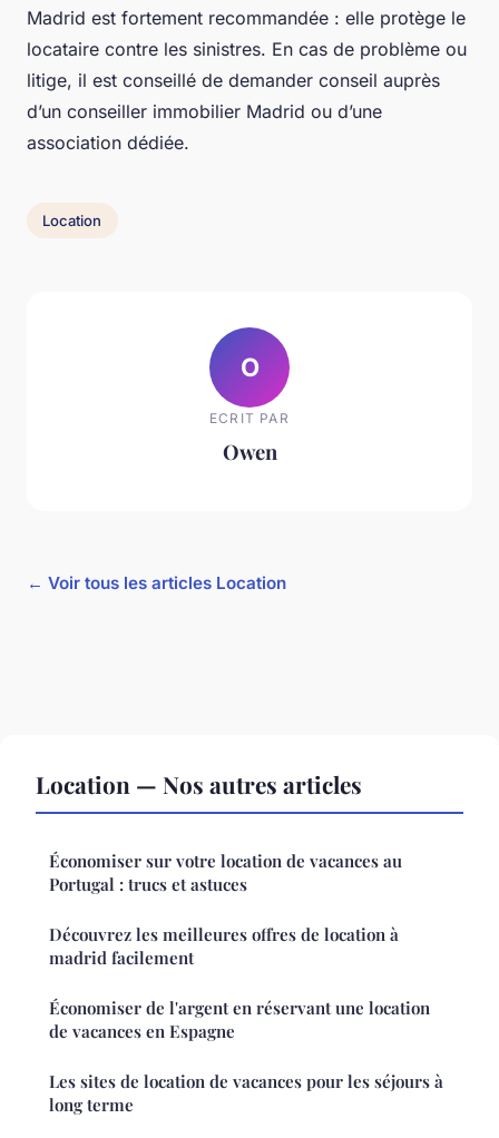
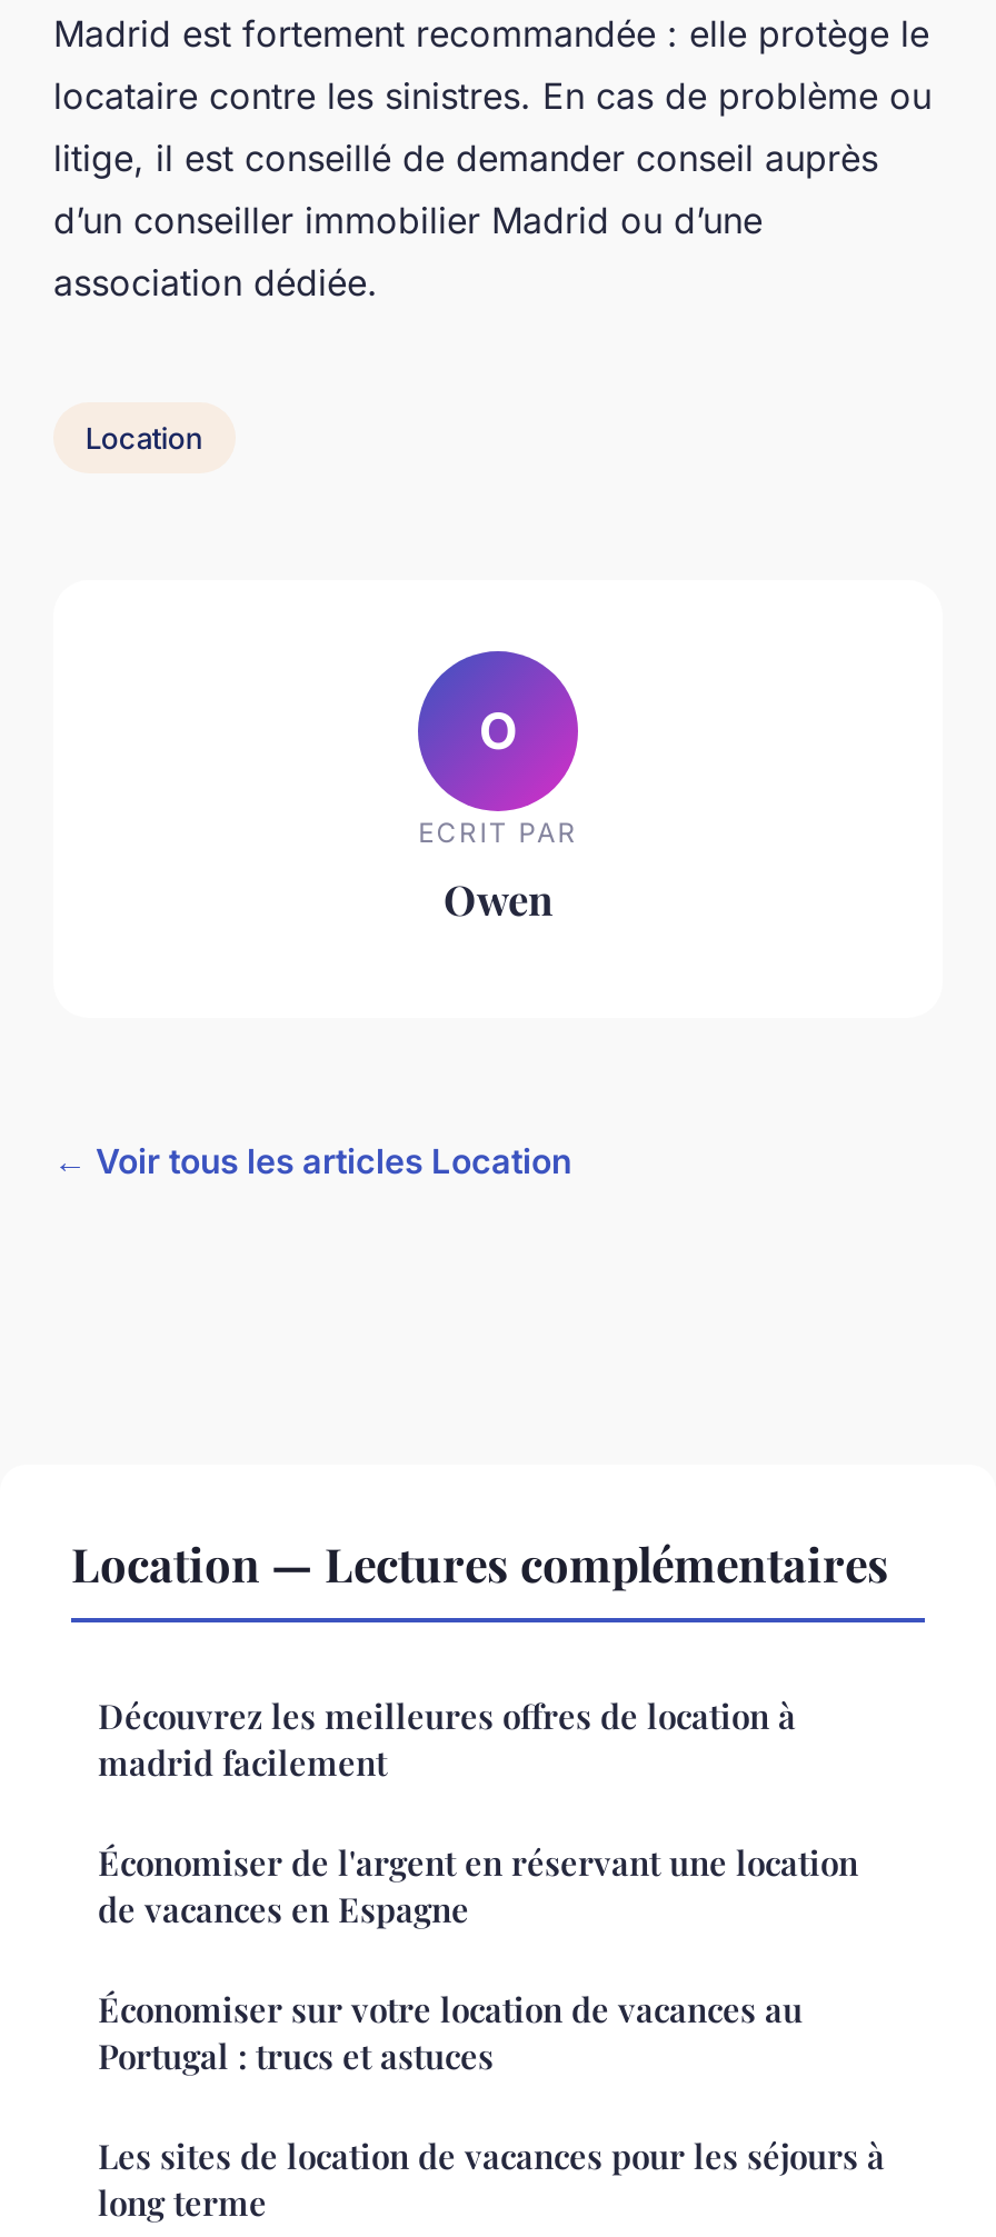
- Location — Nos autres articles
+ Location — Lectures complémentaires

moved down: Économiser sur votre location de vacances au | Portugal : trucs et astuces

moved up: Découvrez les meilleures offres de location à | madrid facilement | Économiser de l'argent en réservant une location | de vacances en Espagne
